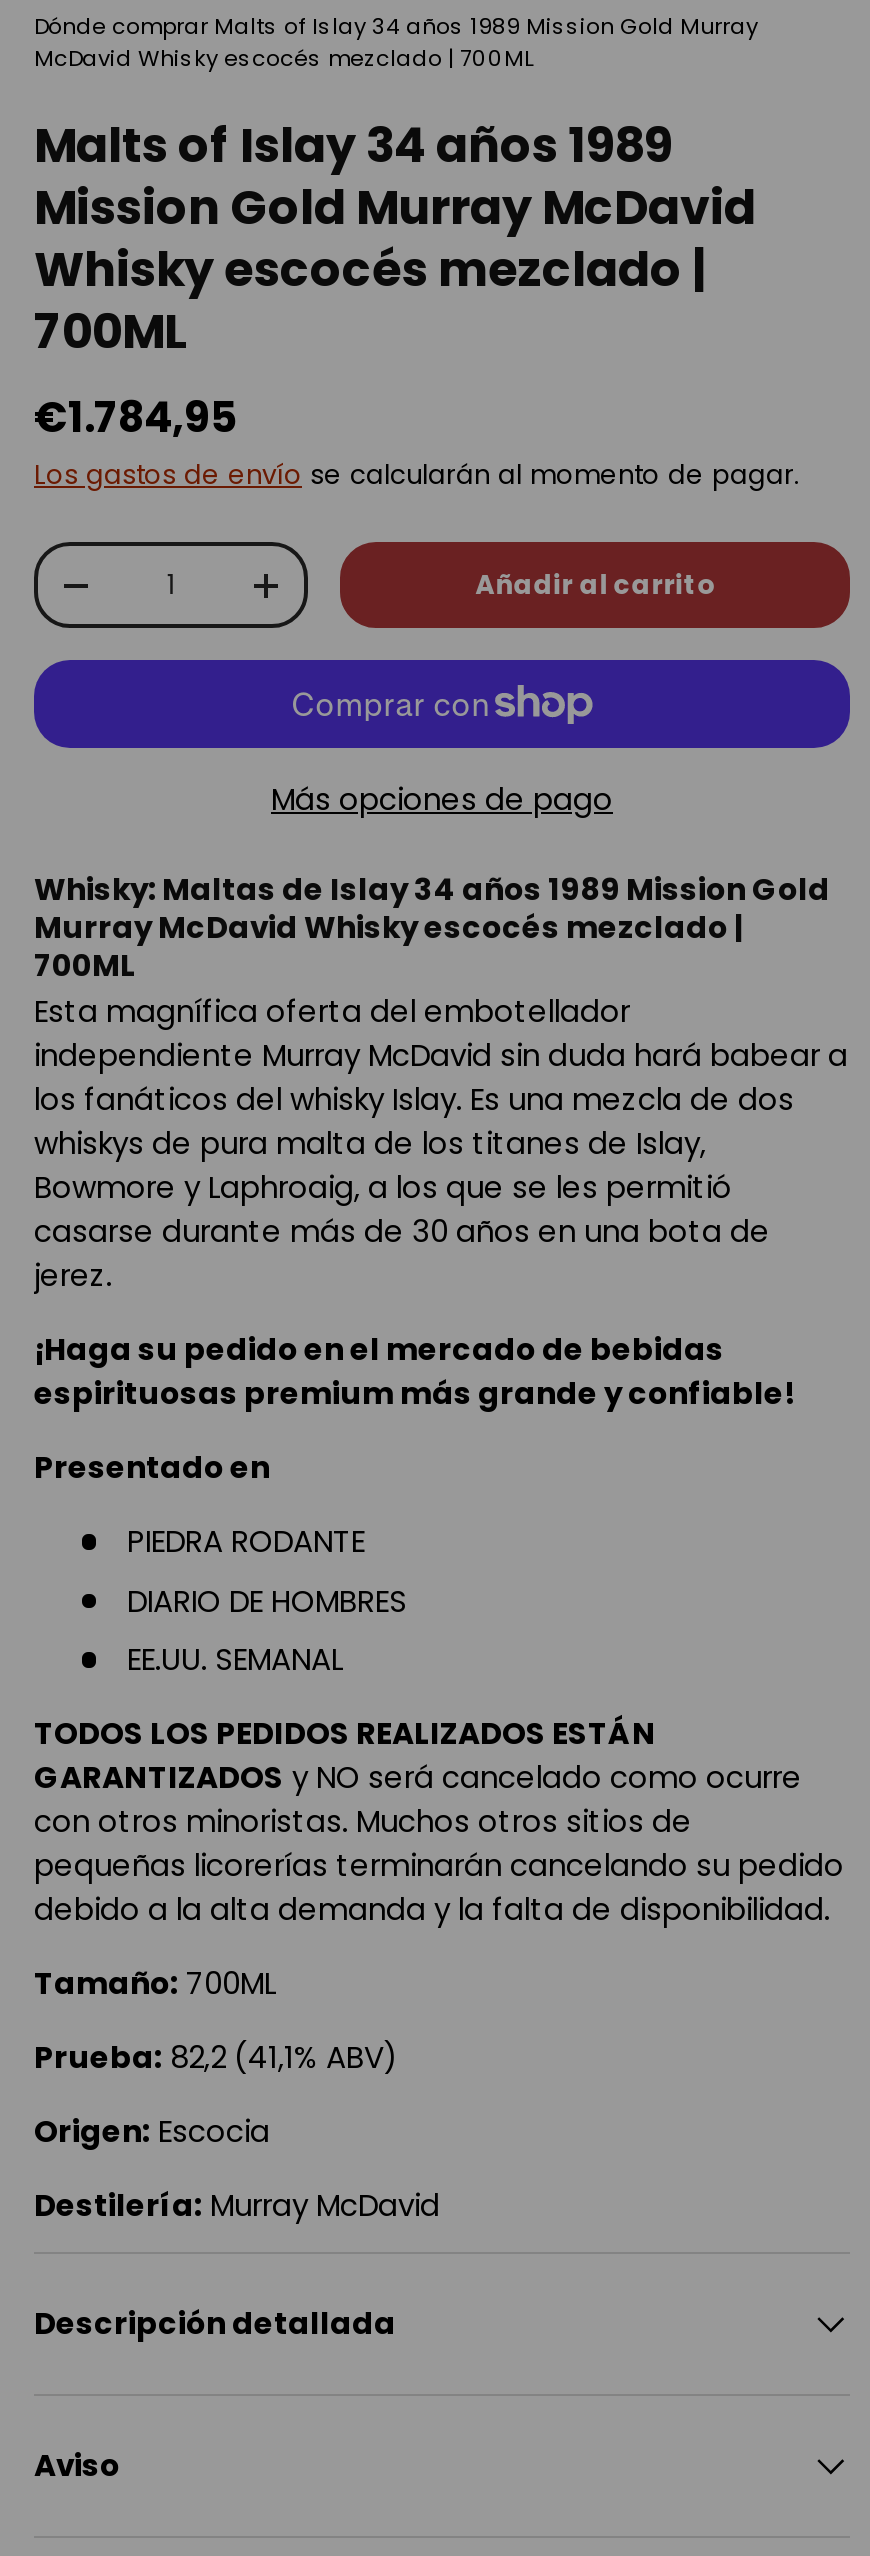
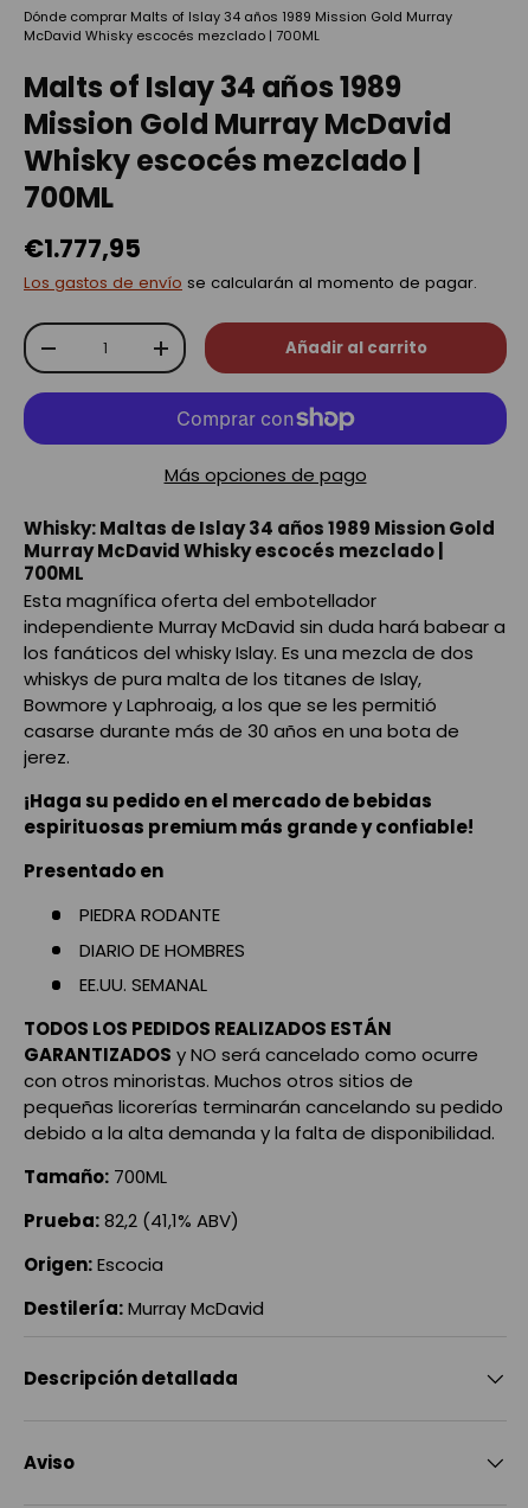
- €1.784,95
+ €1.777,95
